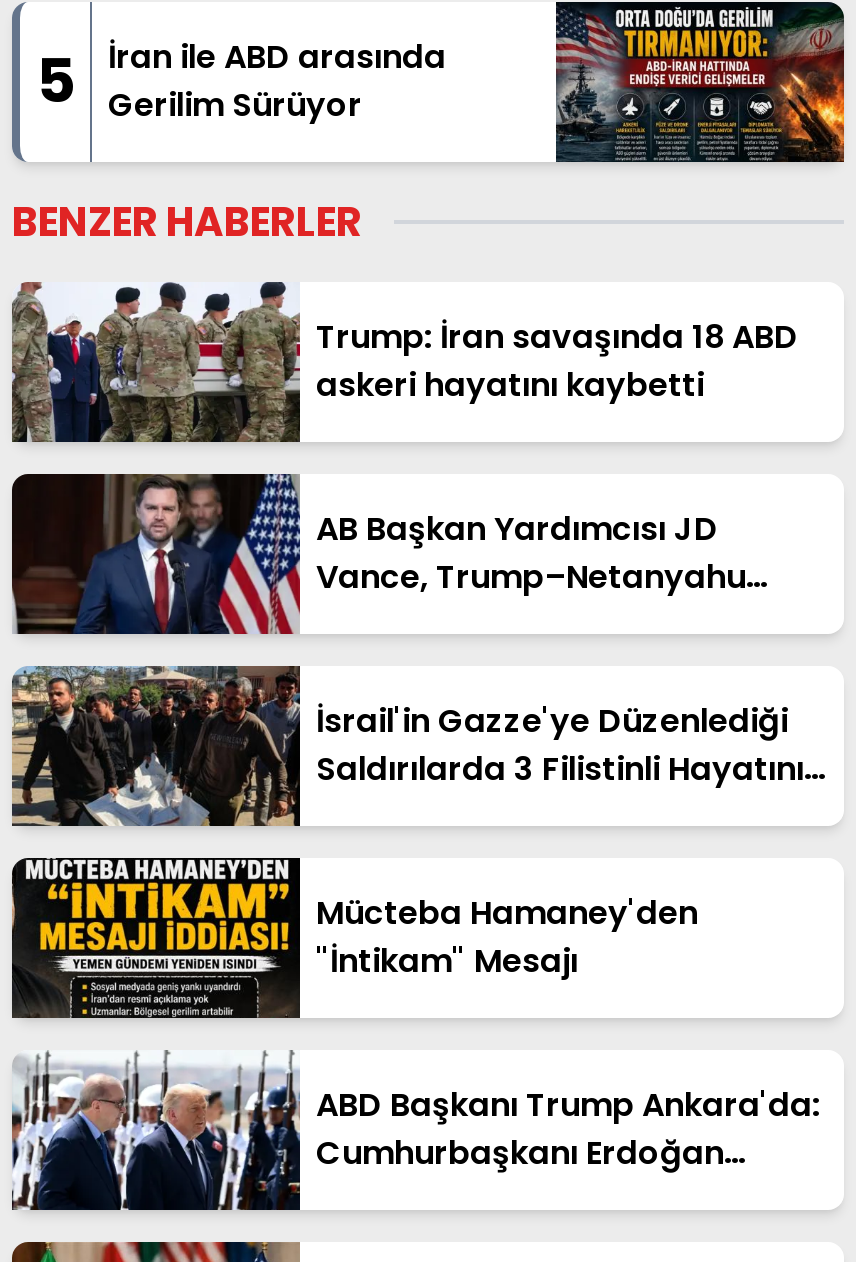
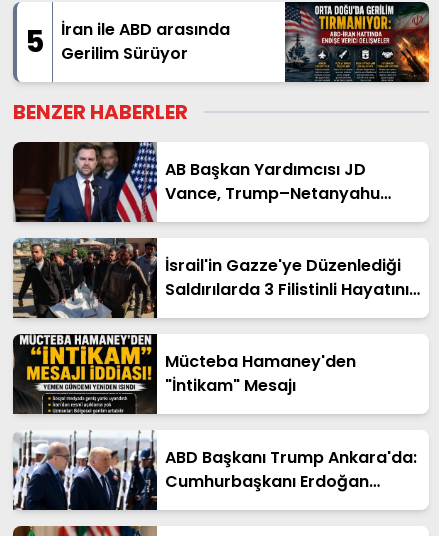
- [image]
- Trump: İran savaşında 18 ABD
- askeri hayatını kaybetti
